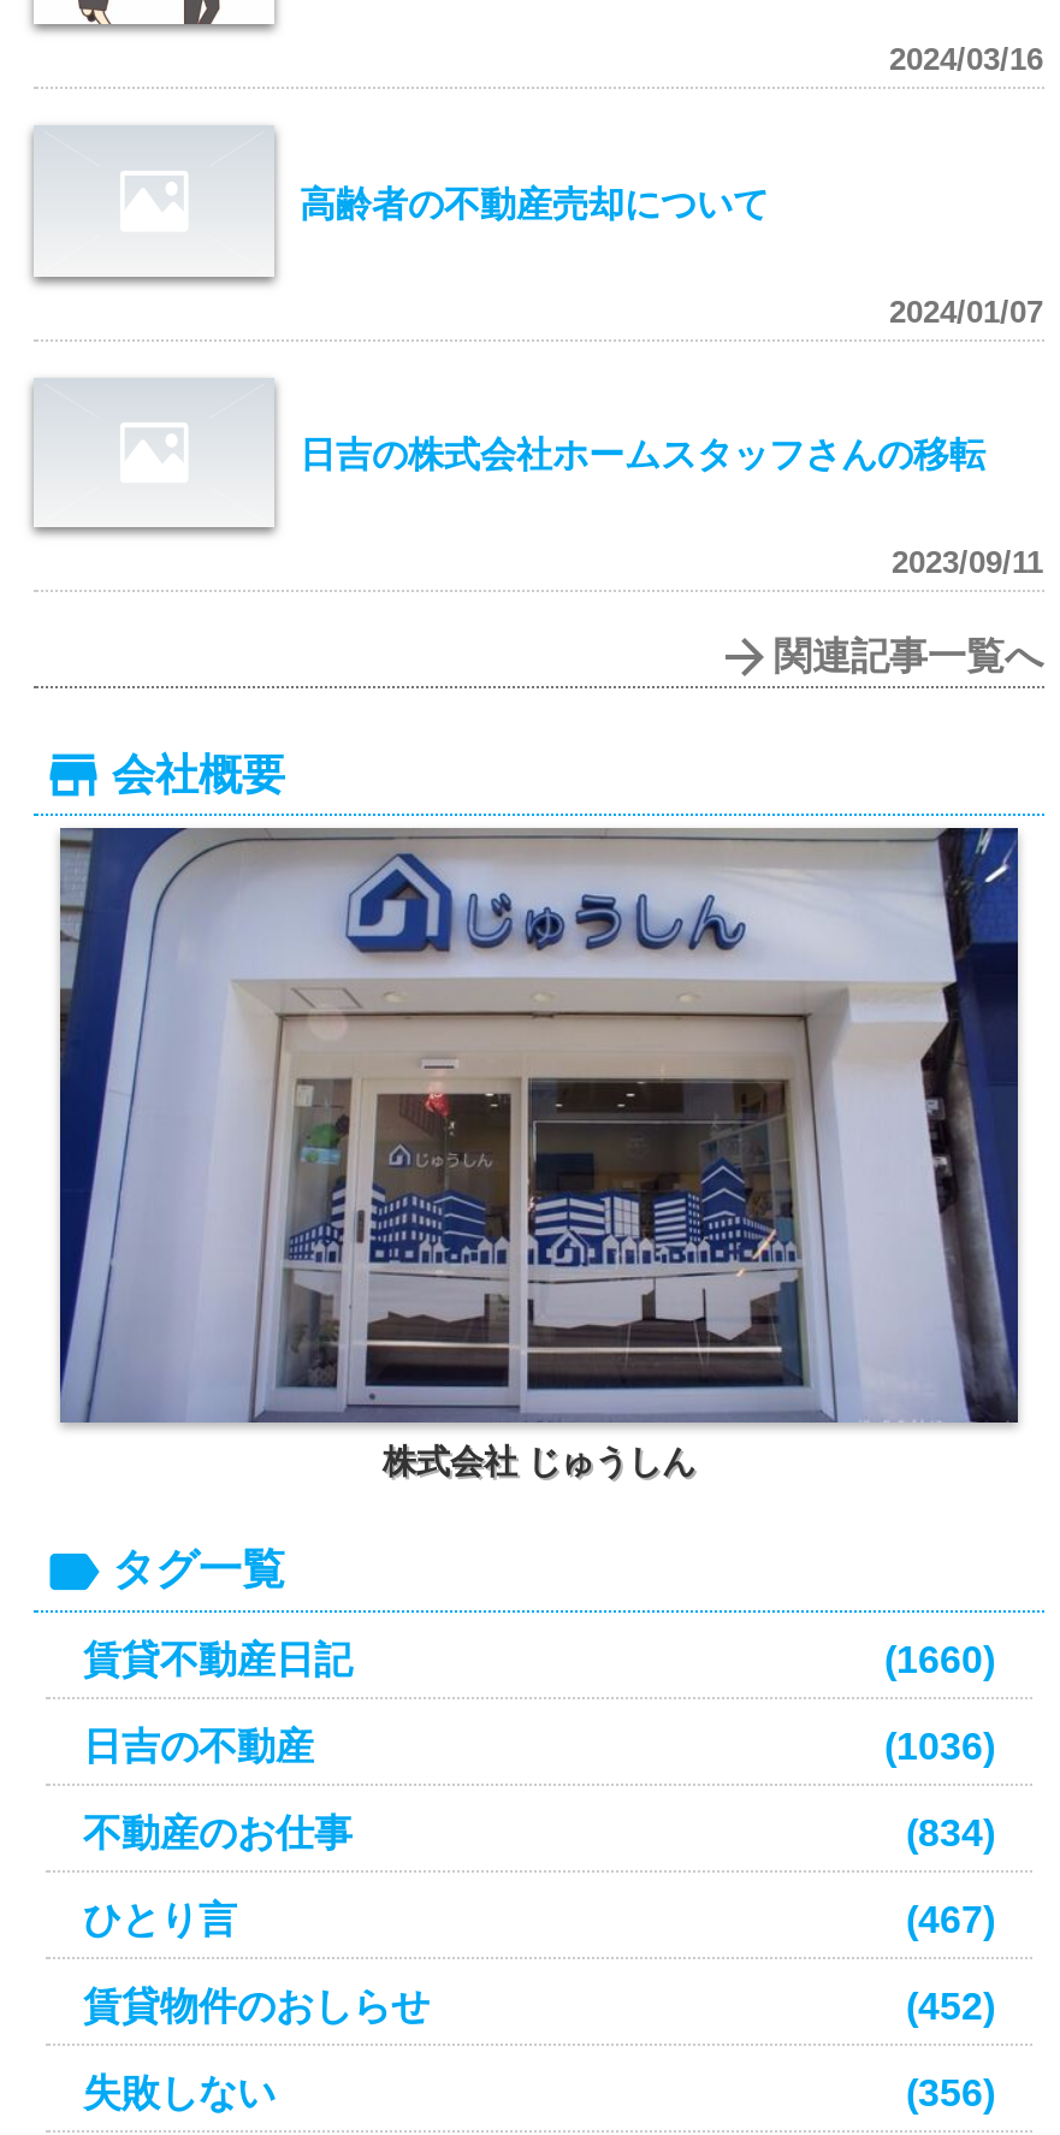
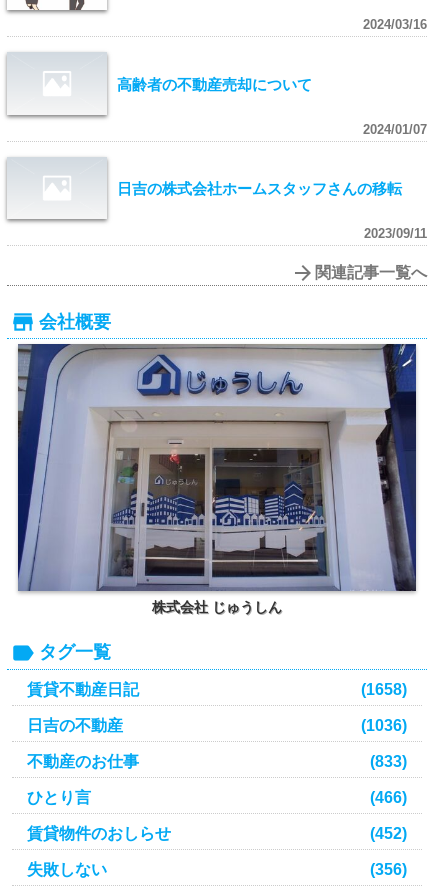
- (1660)
+ (1658)

- (834)
+ (833)

- (467)
+ (466)
